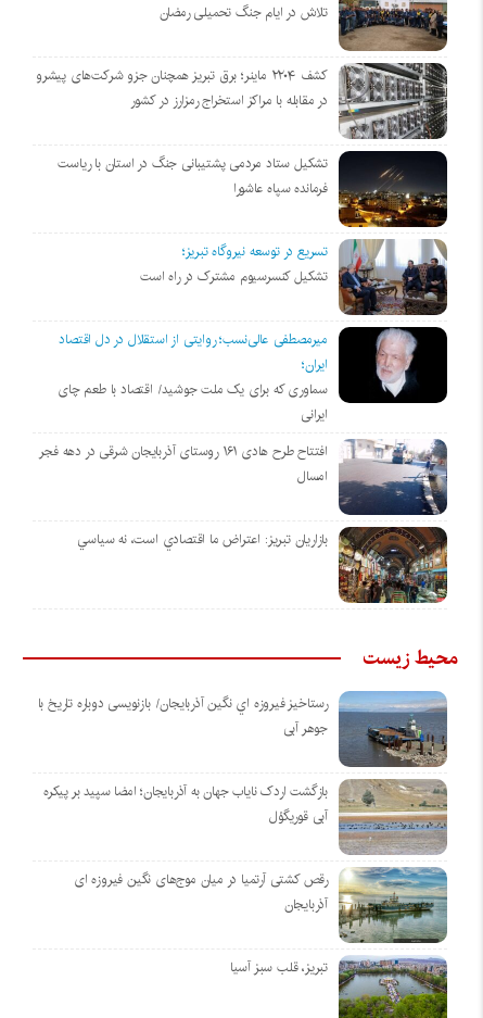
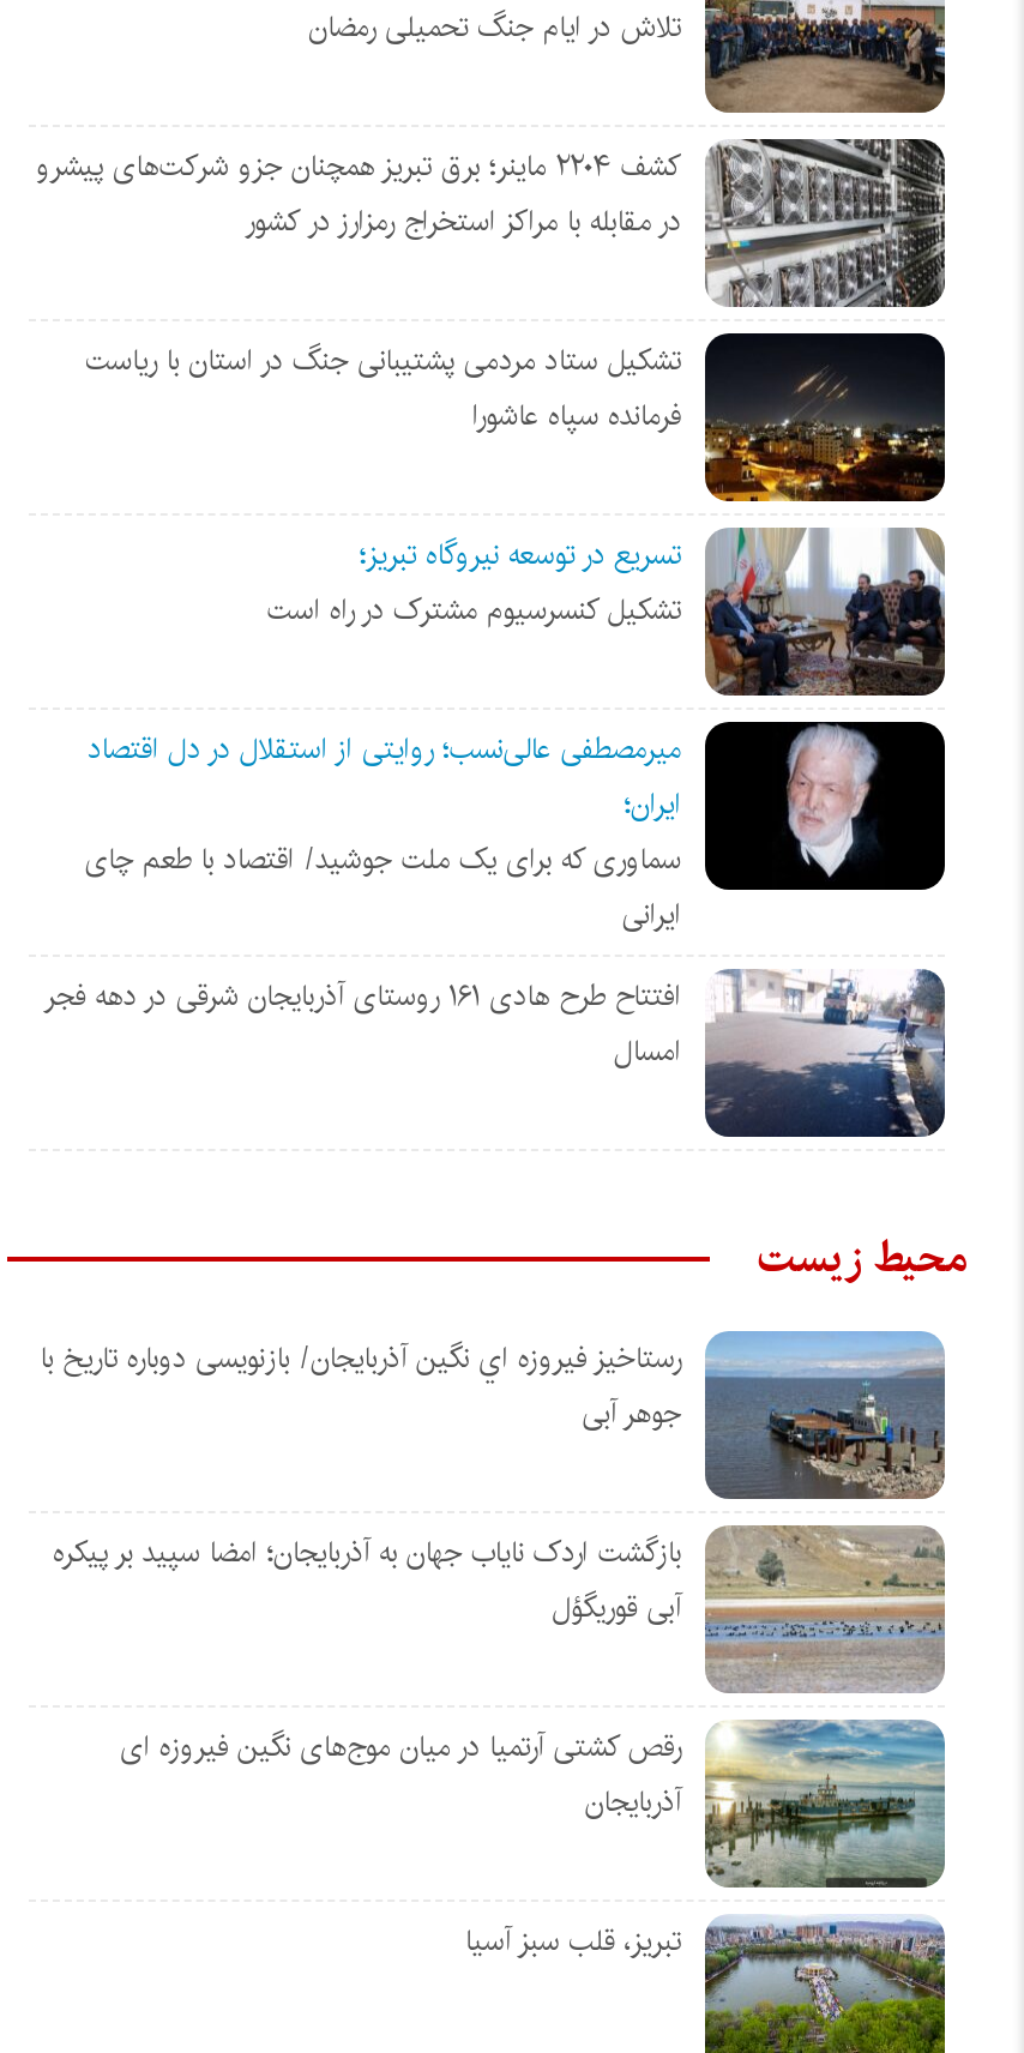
- [image]
- بازاريان تبريز: اعتراض ما اقتصادي است، نه سياسي
